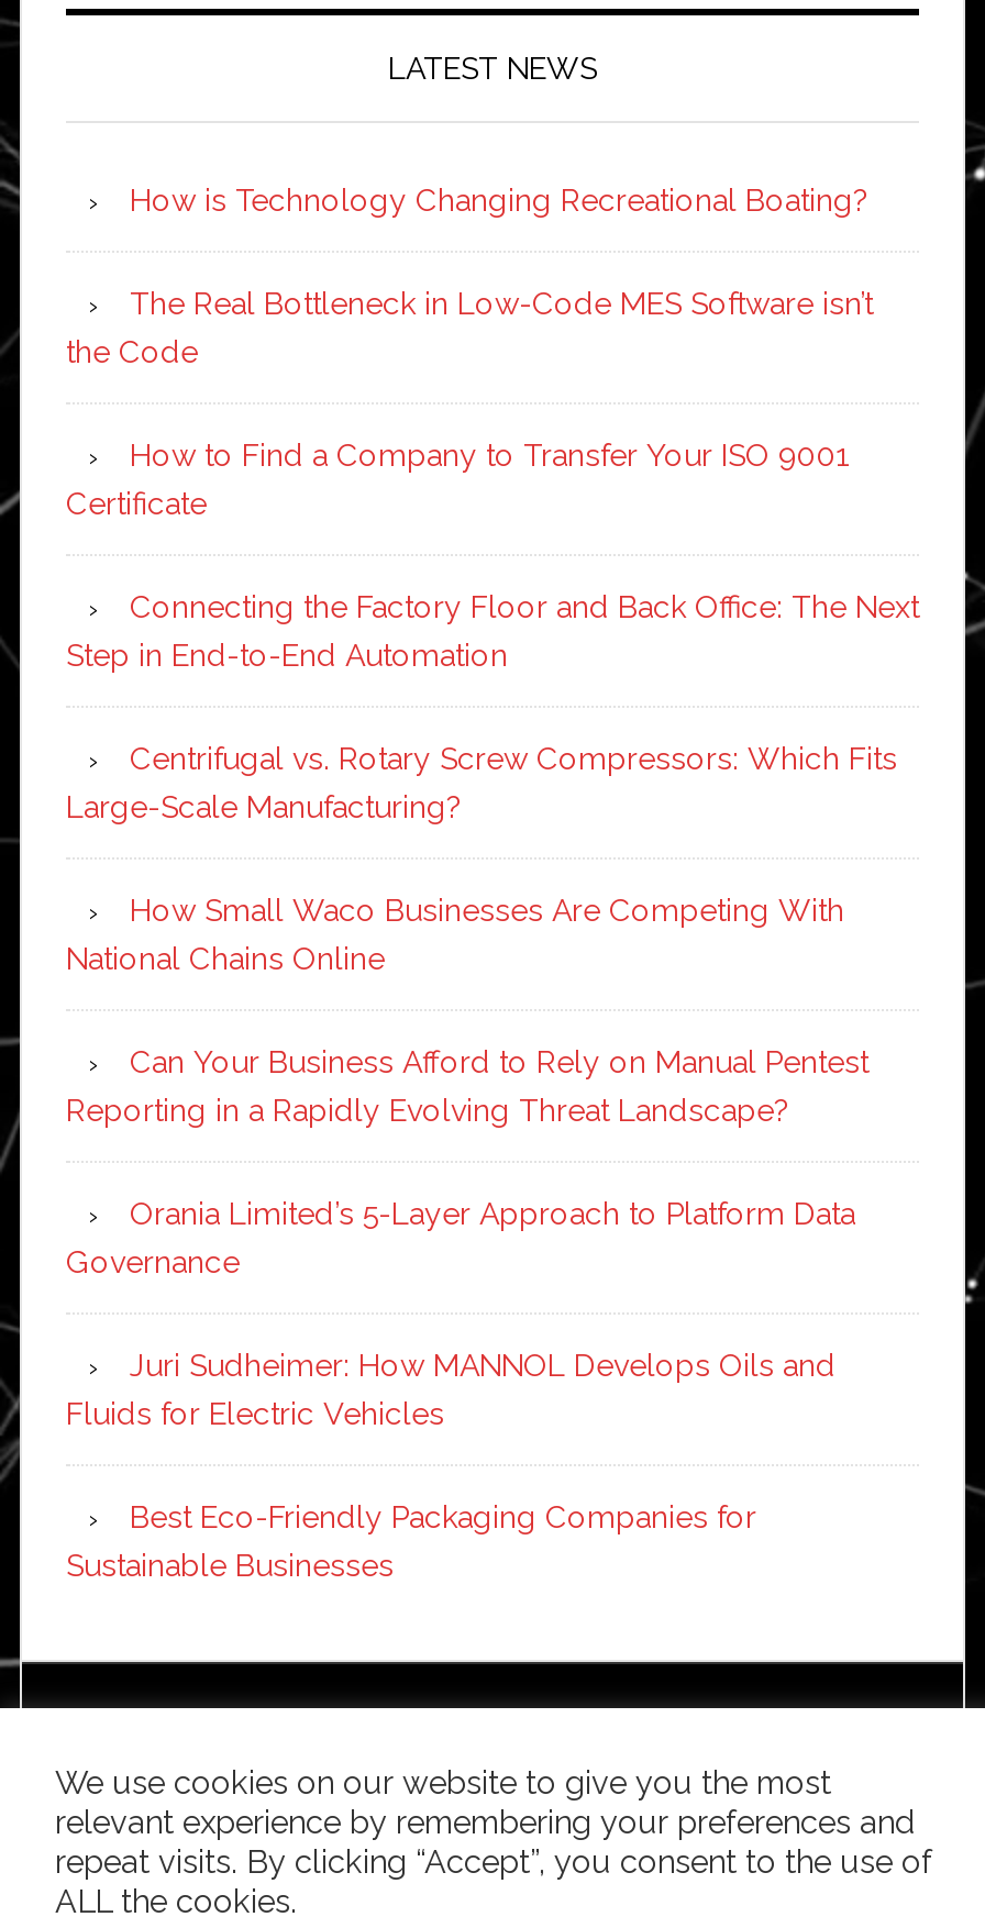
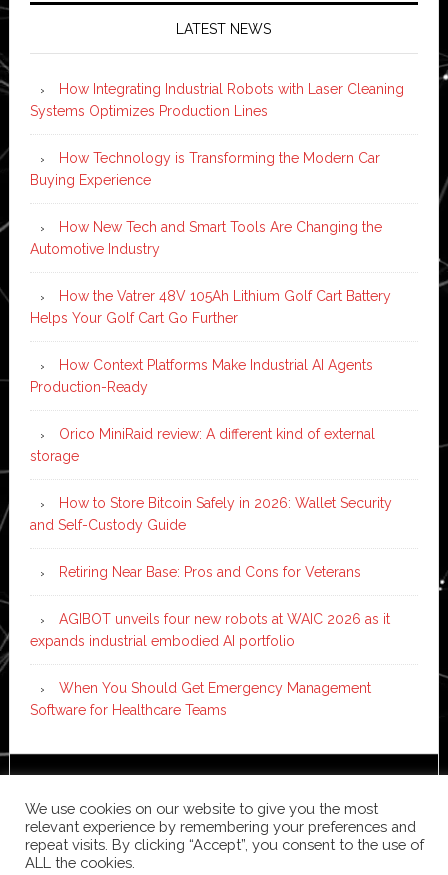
- How is Technology Changing Recreational Boating?
+ How Integrating Industrial Robots with Laser Cleaning
+ Systems Optimizes Production Lines

- The Real Bottleneck in Low-Code MES Software isn’t
- the Code
+ How Technology is Transforming the Modern Car
+ Buying Experience

- How to Find a Company to Transfer Your ISO 9001
- Certificate
+ How New Tech and Smart Tools Are Changing the
+ Automotive Industry

- Connecting the Factory Floor and Back Office: The Next
- Step in End-to-End Automation
+ How the Vatrer 48V 105Ah Lithium Golf Cart Battery
+ Helps Your Golf Cart Go Further

- Centrifugal vs. Rotary Screw Compressors: Which Fits
- Large-Scale Manufacturing?
+ How Context Platforms Make Industrial AI Agents
+ Production-Ready

- How Small Waco Businesses Are Competing With
- National Chains Online
+ Orico MiniRaid review: A different kind of external
+ storage

- Can Your Business Afford to Rely on Manual Pentest
- Reporting in a Rapidly Evolving Threat Landscape?
+ How to Store Bitcoin Safely in 2026: Wallet Security
+ and Self-Custody Guide

- Orania Limited’s 5-Layer Approach to Platform Data
- Governance
+ Retiring Near Base: Pros and Cons for Veterans

- Juri Sudheimer: How MANNOL Develops Oils and
- Fluids for Electric Vehicles
+ AGIBOT unveils four new robots at WAIC 2026 as it
+ expands industrial embodied AI portfolio

- Best Eco-Friendly Packaging Companies for
- Sustainable Businesses
+ When You Should Get Emergency Management
+ Software for Healthcare Teams
